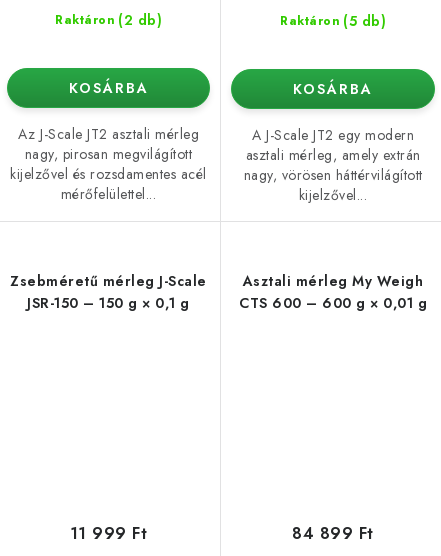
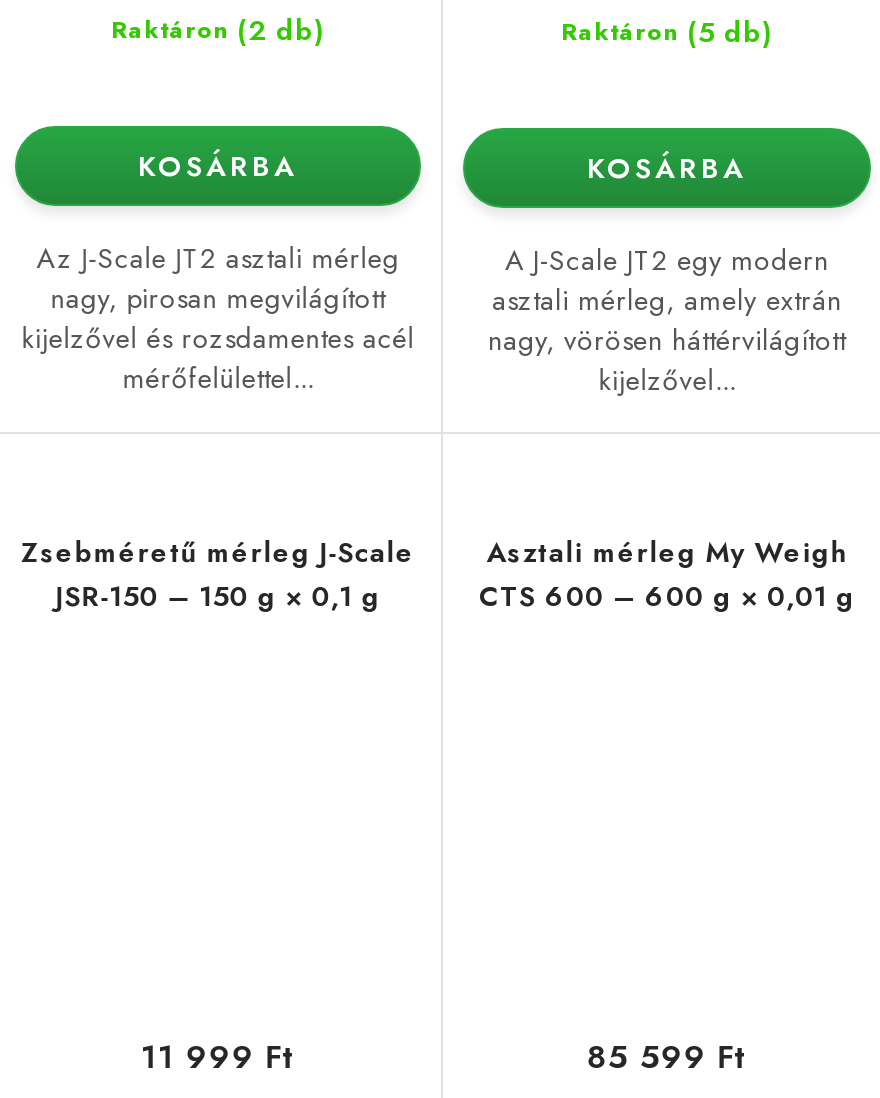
- 84 899 Ft
+ 85 599 Ft
